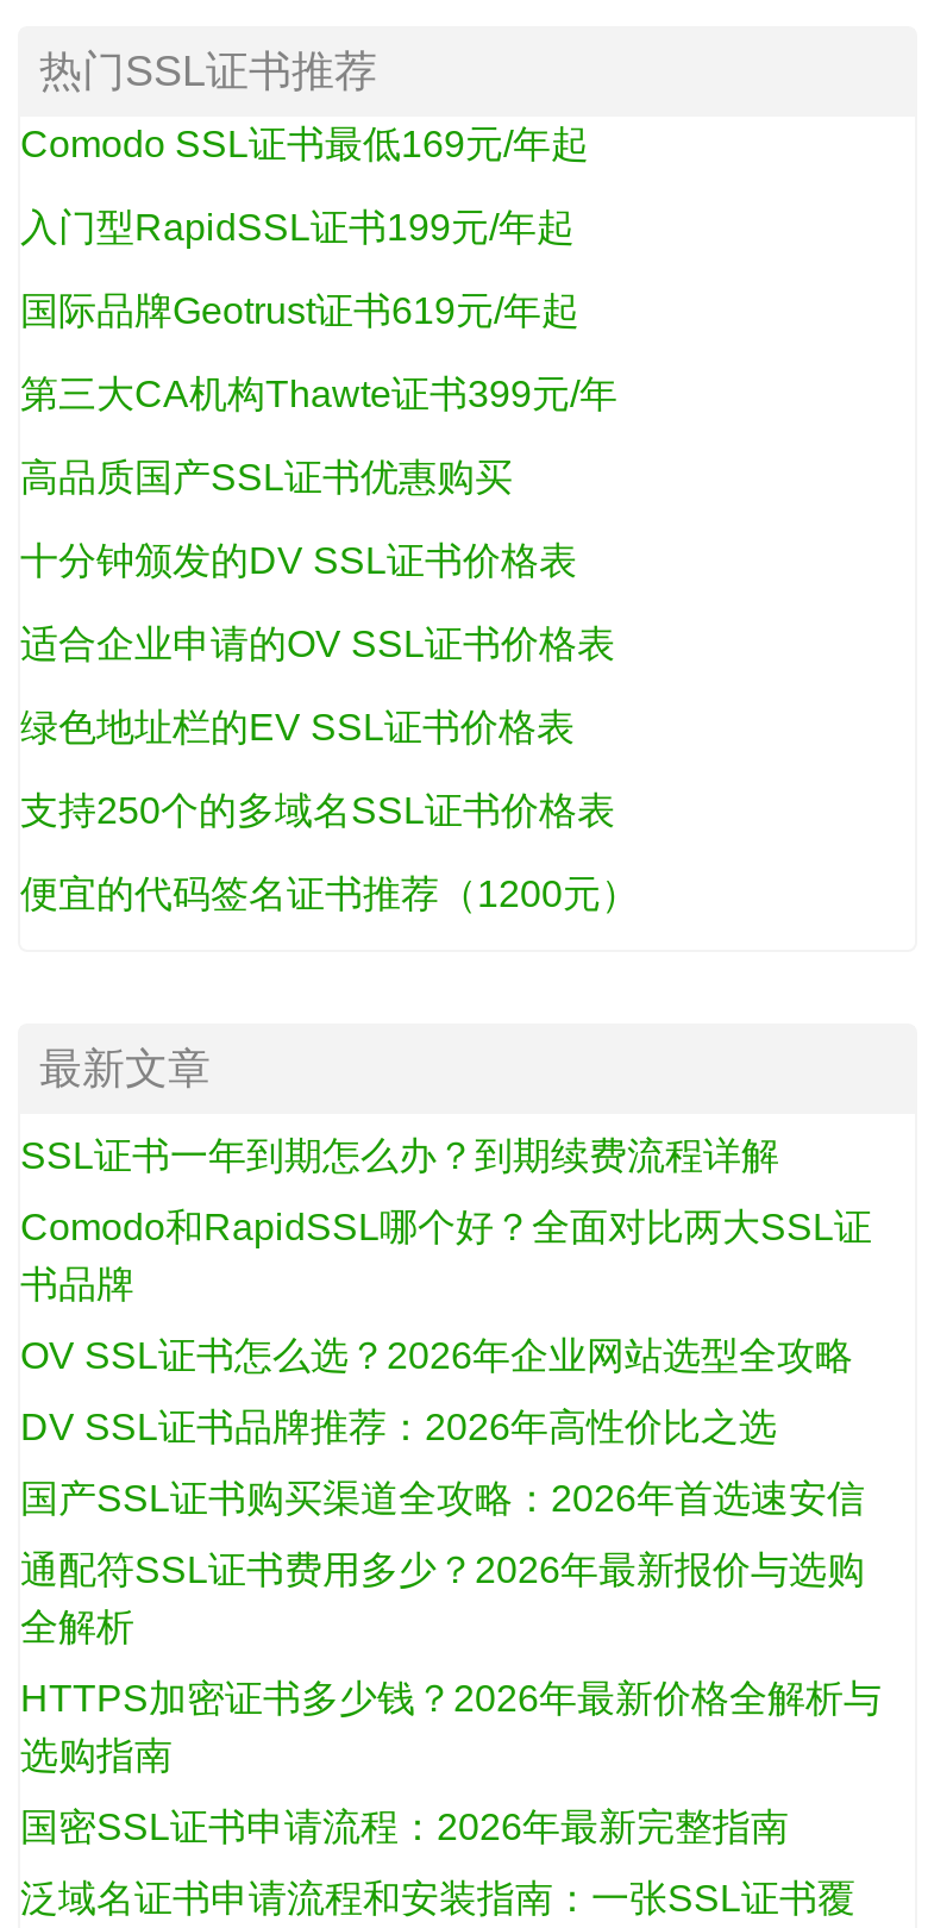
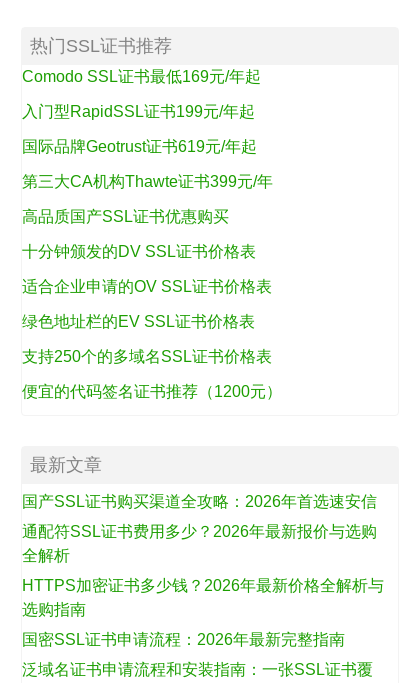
- SSL证书一年到期怎么办？到期续费流程详解
- Comodo和RapidSSL哪个好？全面对比两大SSL证
- 书品牌
- OV SSL证书怎么选？2026年企业网站选型全攻略
- DV SSL证书品牌推荐：2026年高性价比之选
